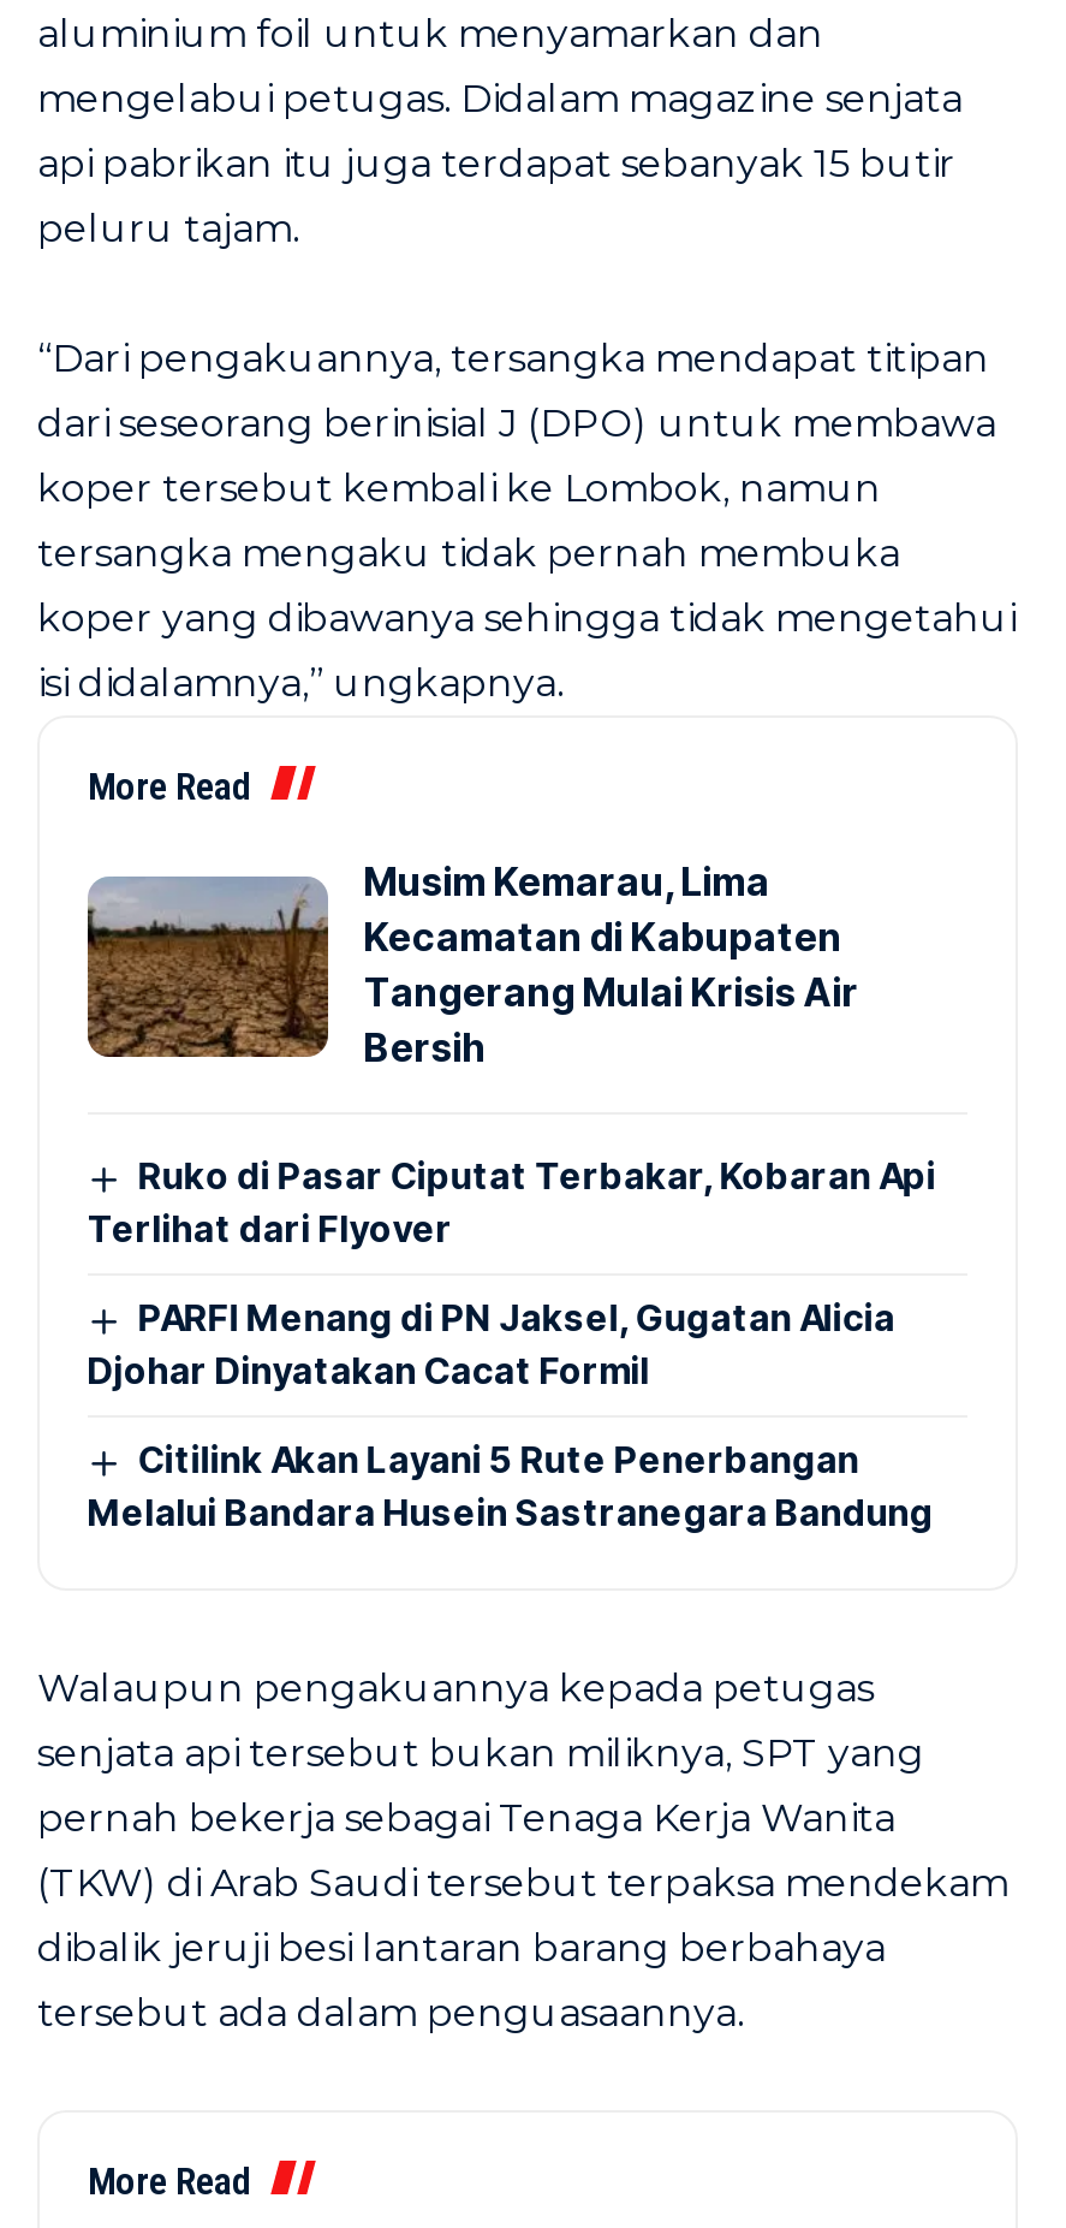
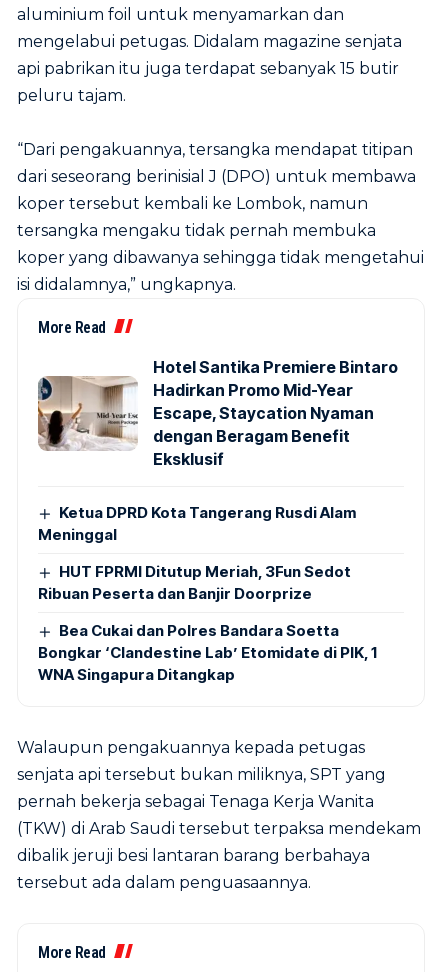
- [image]
- Musim Kemarau, Lima
- Kecamatan di Kabupaten
- Tangerang Mulai Krisis Air
- Bersih
+ [image]
+ Hotel Santika Premiere Bintaro
+ Hadirkan Promo Mid-Year
+ Escape, Staycation Nyaman
+ dengan Beragam Benefit
+ Eksklusif

- Ruko di Pasar Ciputat Terbakar, Kobaran Api
- Terlihat dari Flyover
+ Ketua DPRD Kota Tangerang Rusdi Alam
+ Meninggal

- PARFI Menang di PN Jaksel, Gugatan Alicia
- Djohar Dinyatakan Cacat Formil
+ HUT FPRMI Ditutup Meriah, 3Fun Sedot
+ Ribuan Peserta dan Banjir Doorprize

- Citilink Akan Layani 5 Rute Penerbangan
- Melalui Bandara Husein Sastranegara Bandung
+ Bea Cukai dan Polres Bandara Soetta
+ Bongkar ‘Clandestine Lab’ Etomidate di PIK, 1
+ WNA Singapura Ditangkap
